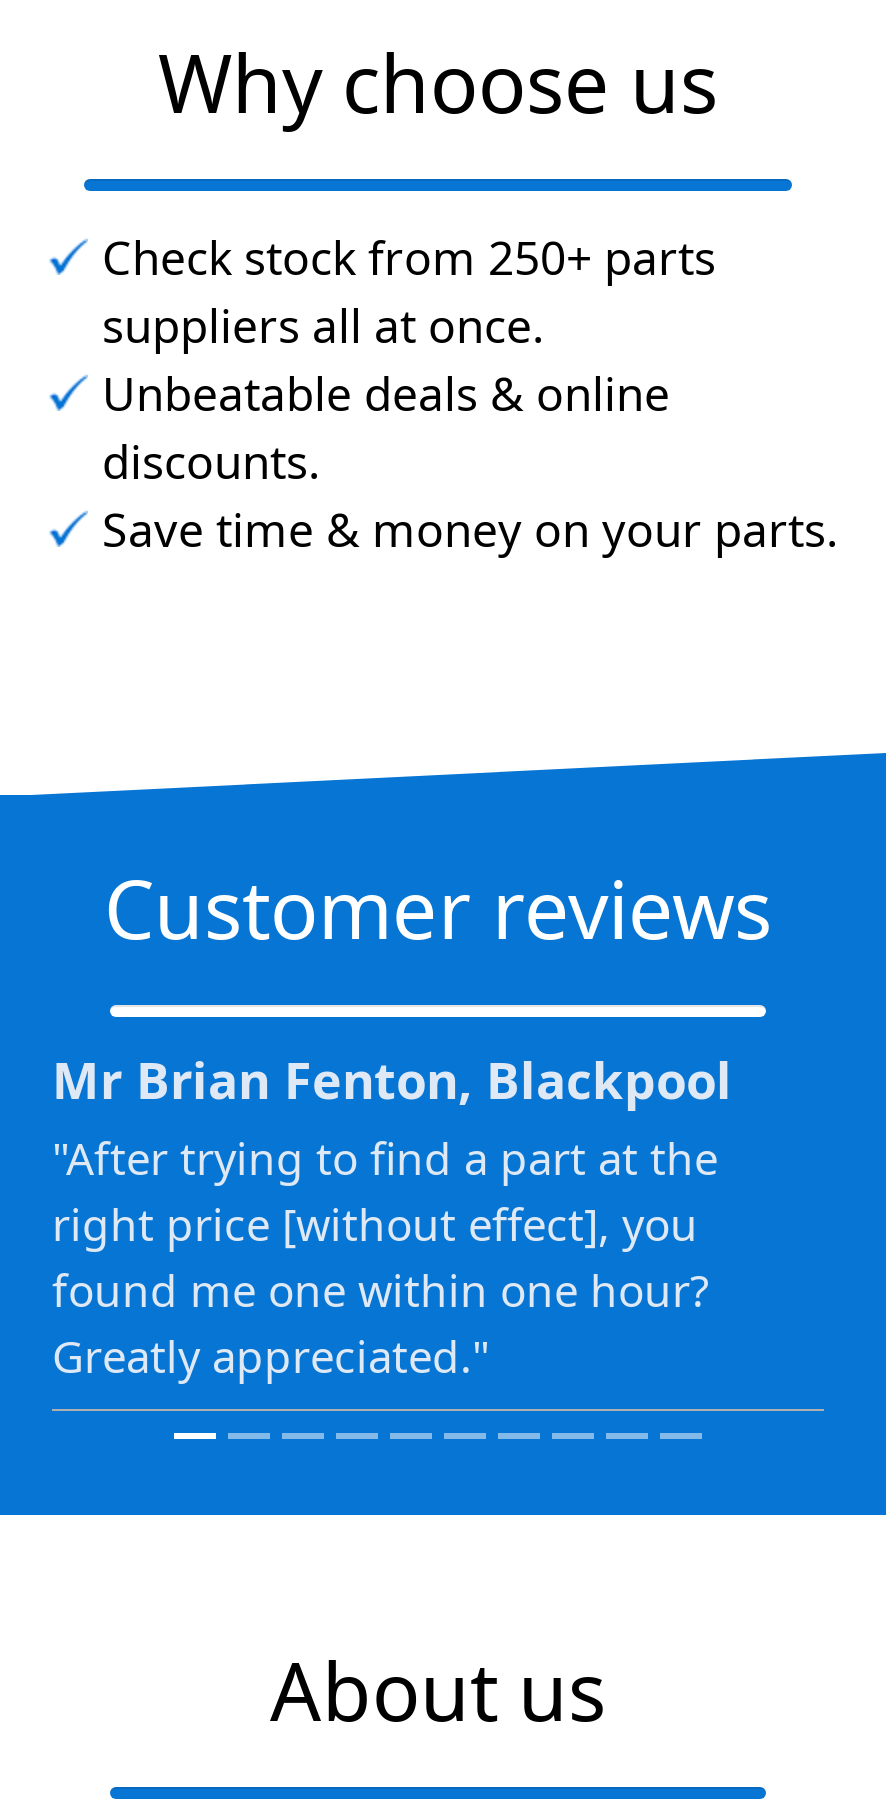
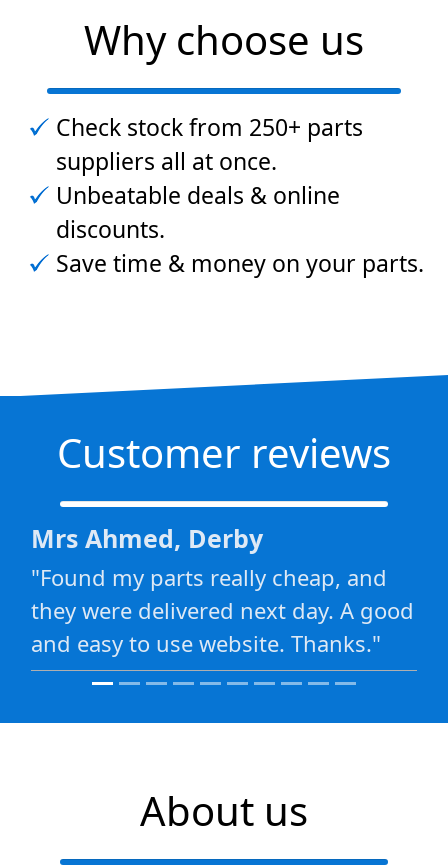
- Mr Brian Fenton, Blackpool
- "After trying to find a part at the
- right price [without effect], you
- found me one within one hour?
- Greatly appreciated."
+ Mrs Ahmed, Derby
+ "Found my parts really cheap, and
+ they were delivered next day. A good
+ and easy to use website. Thanks."
